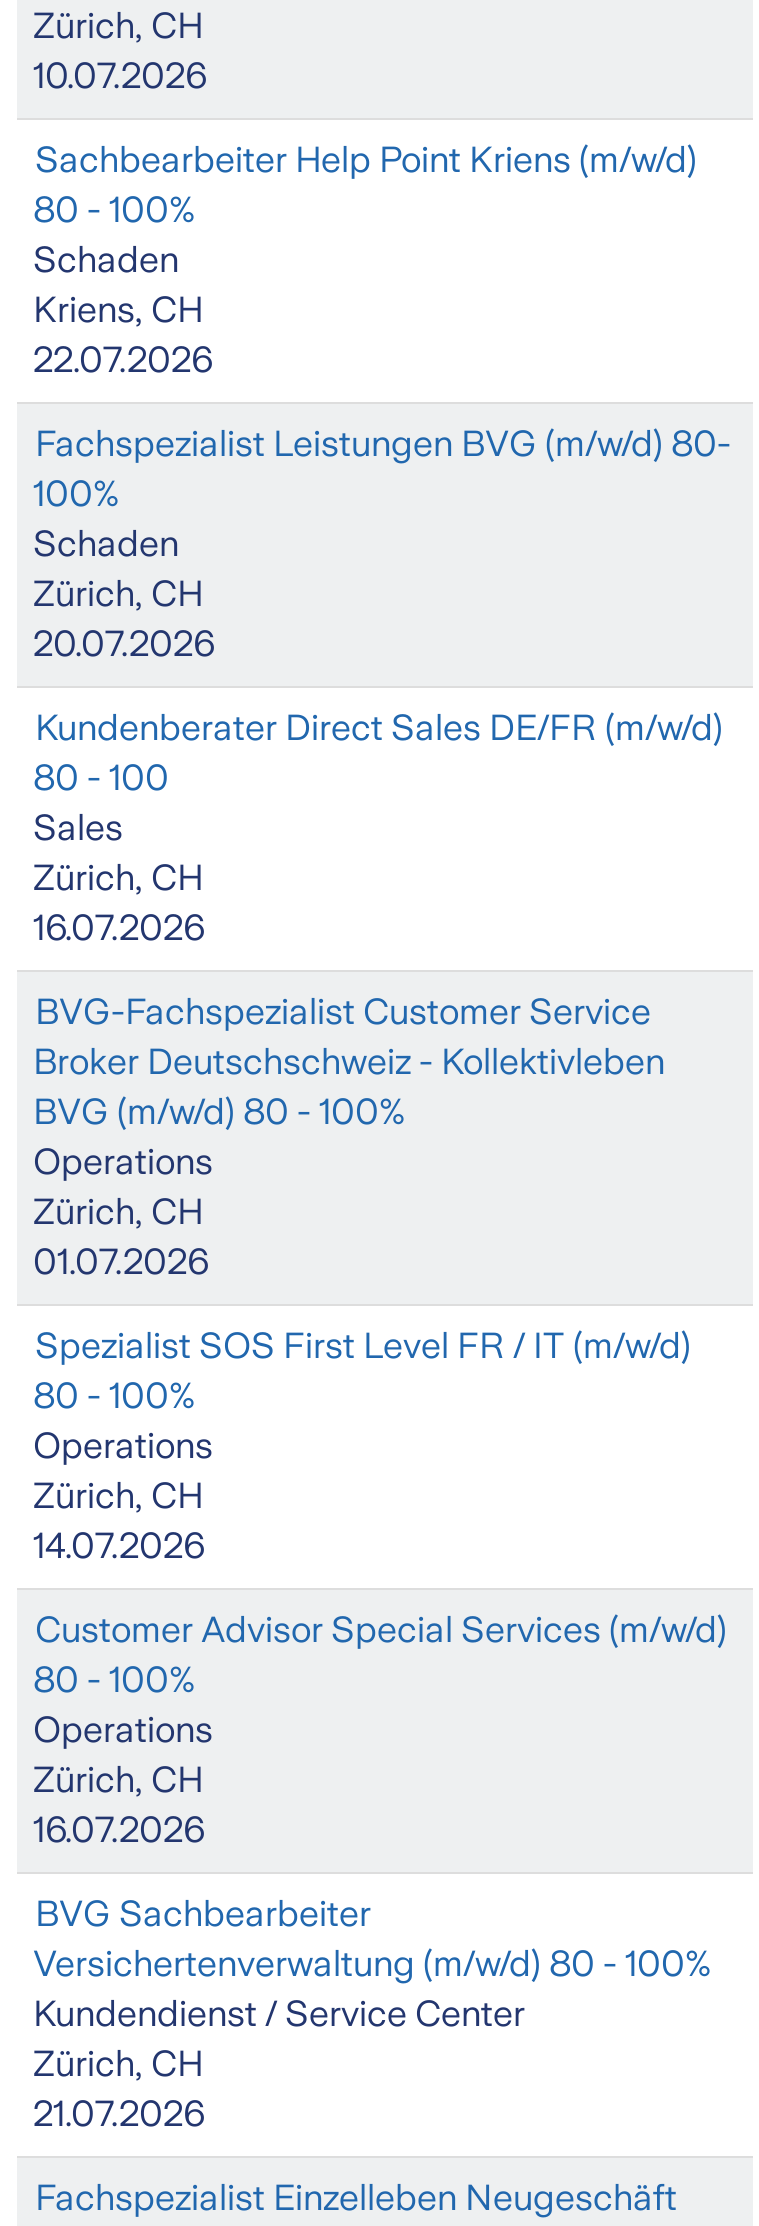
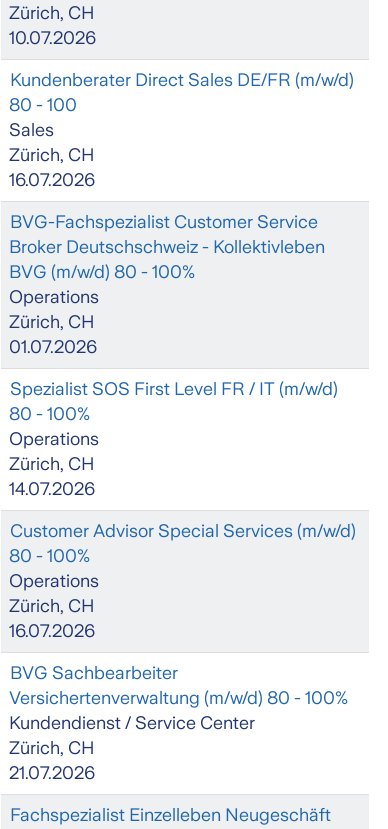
- Sachbearbeiter Help Point Kriens (m/w/d)
- 80 - 100%
- Schaden
- Kriens, CH
- 22.07.2026
- Fachspezialist Leistungen BVG (m/w/d) 80-
- 100%
- Schaden
- Zürich, CH
- 20.07.2026
